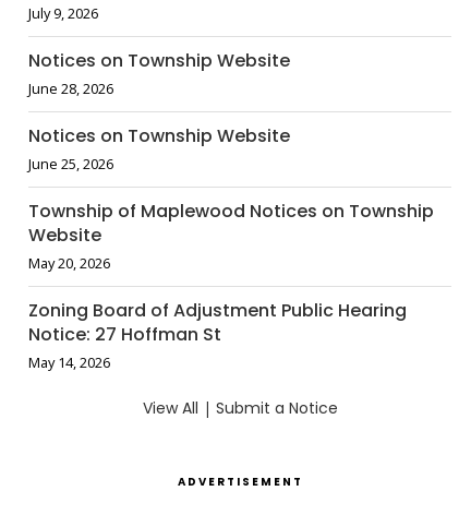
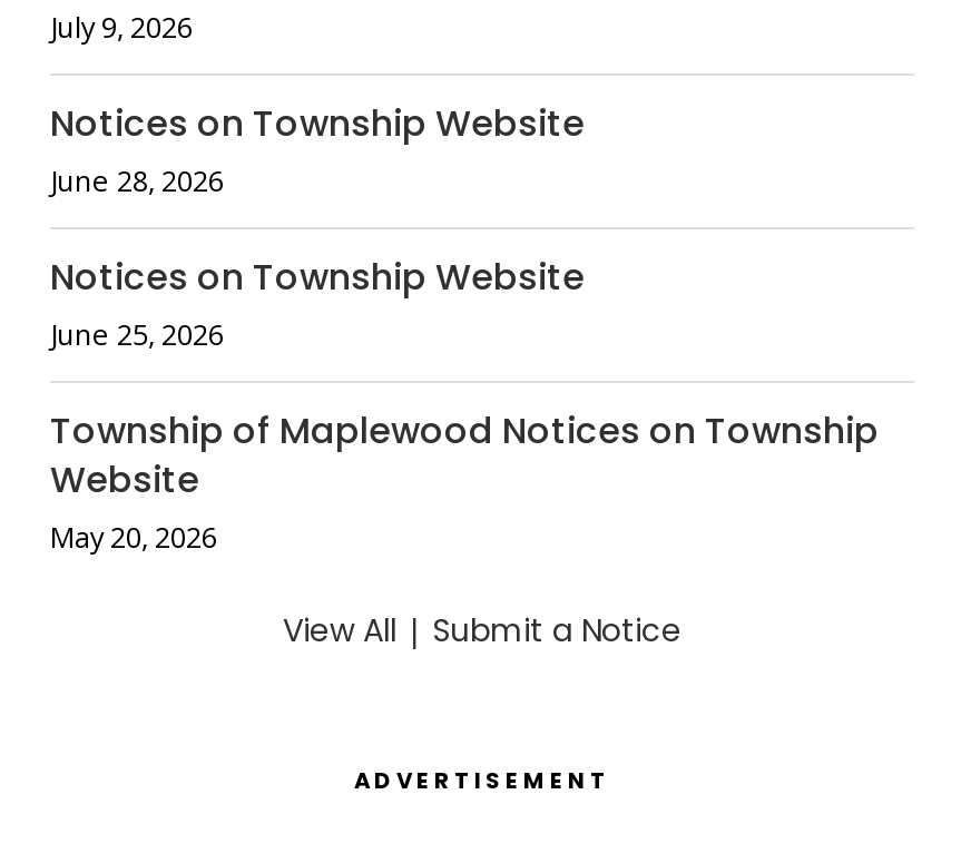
- Zoning Board of Adjustment Public Hearing
- Notice: 27 Hoffman St
- May 14, 2026
